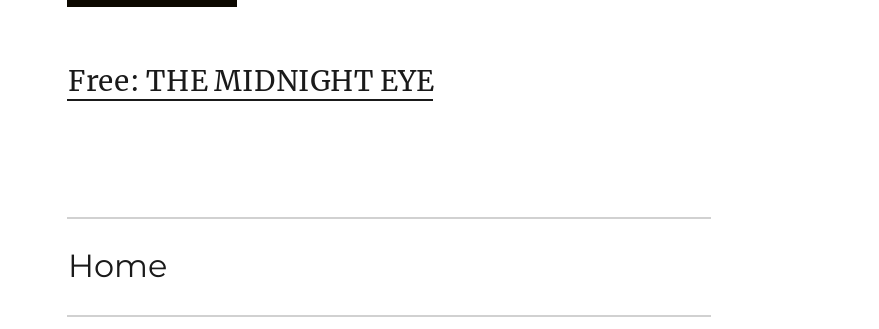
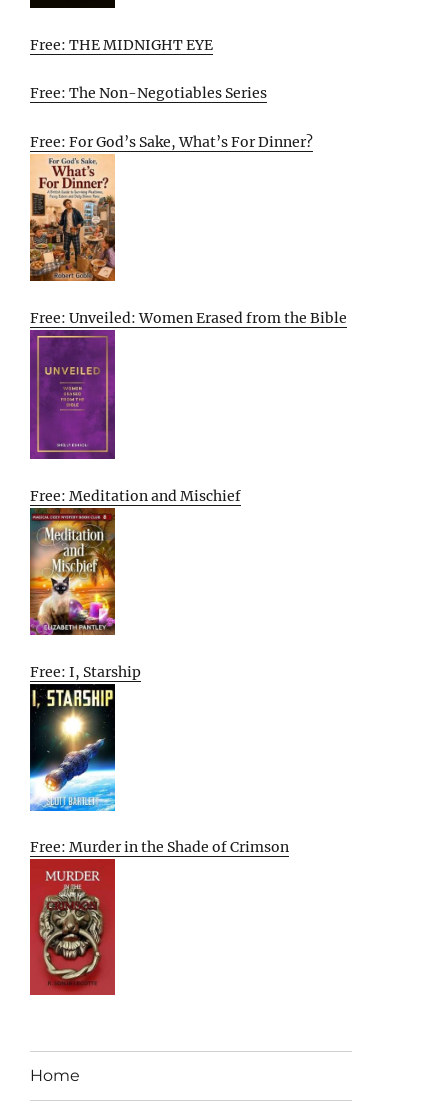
+ [image]
+ Free: Unveiled: Women Erased from the Bible

+ [image]
+ Free: Meditation and Mischief

+ [image]
+ Free: I, Starship

+ [image]
+ Free: Murder in the Shade of Crimson

+ [image]

+ Free: The Non-Negotiables Series
+ Free: For God’s Sake, What’s For Dinner?
